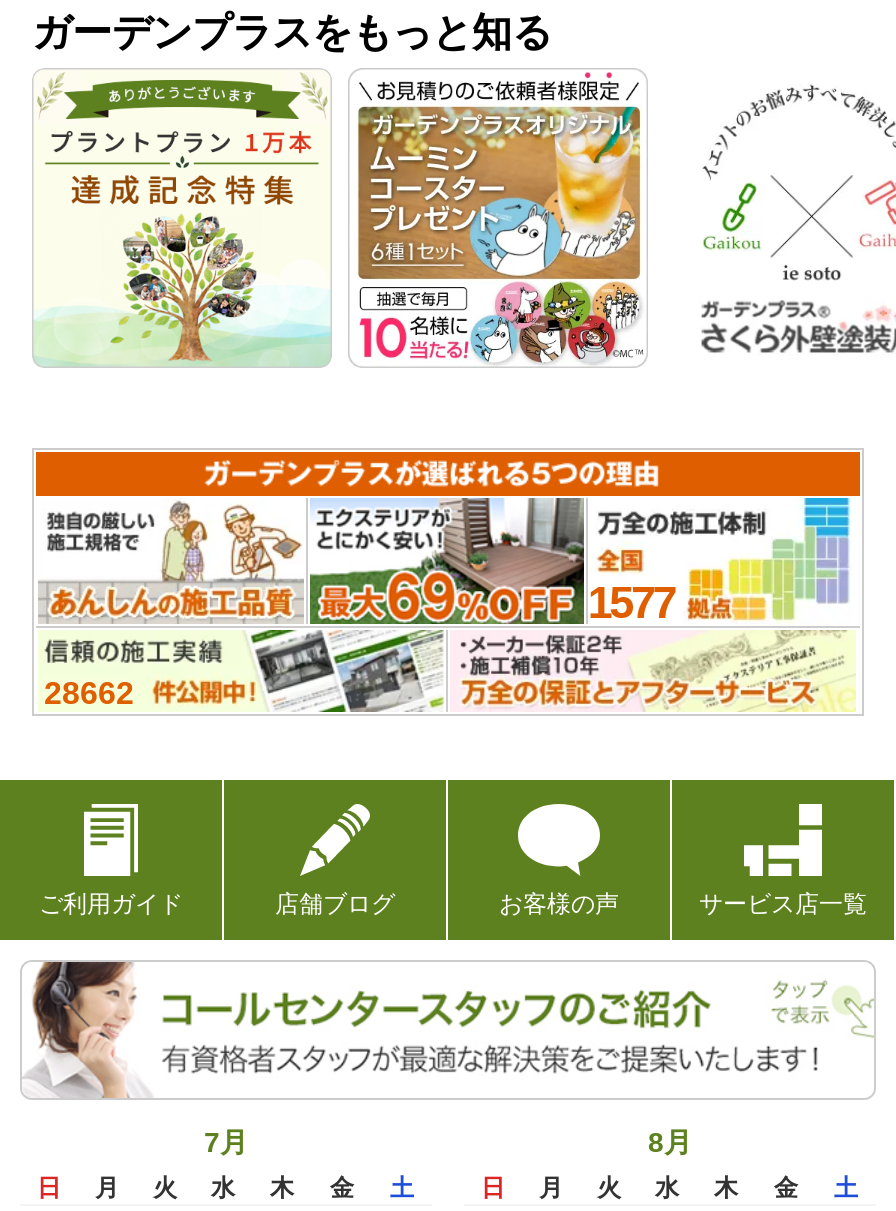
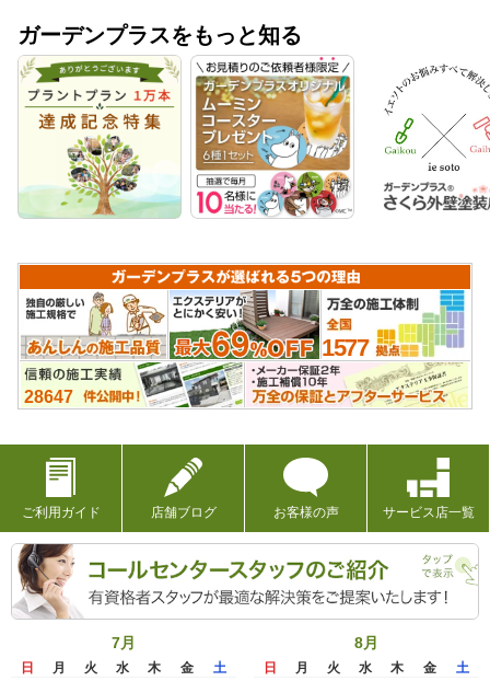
- 28662
+ 28647
